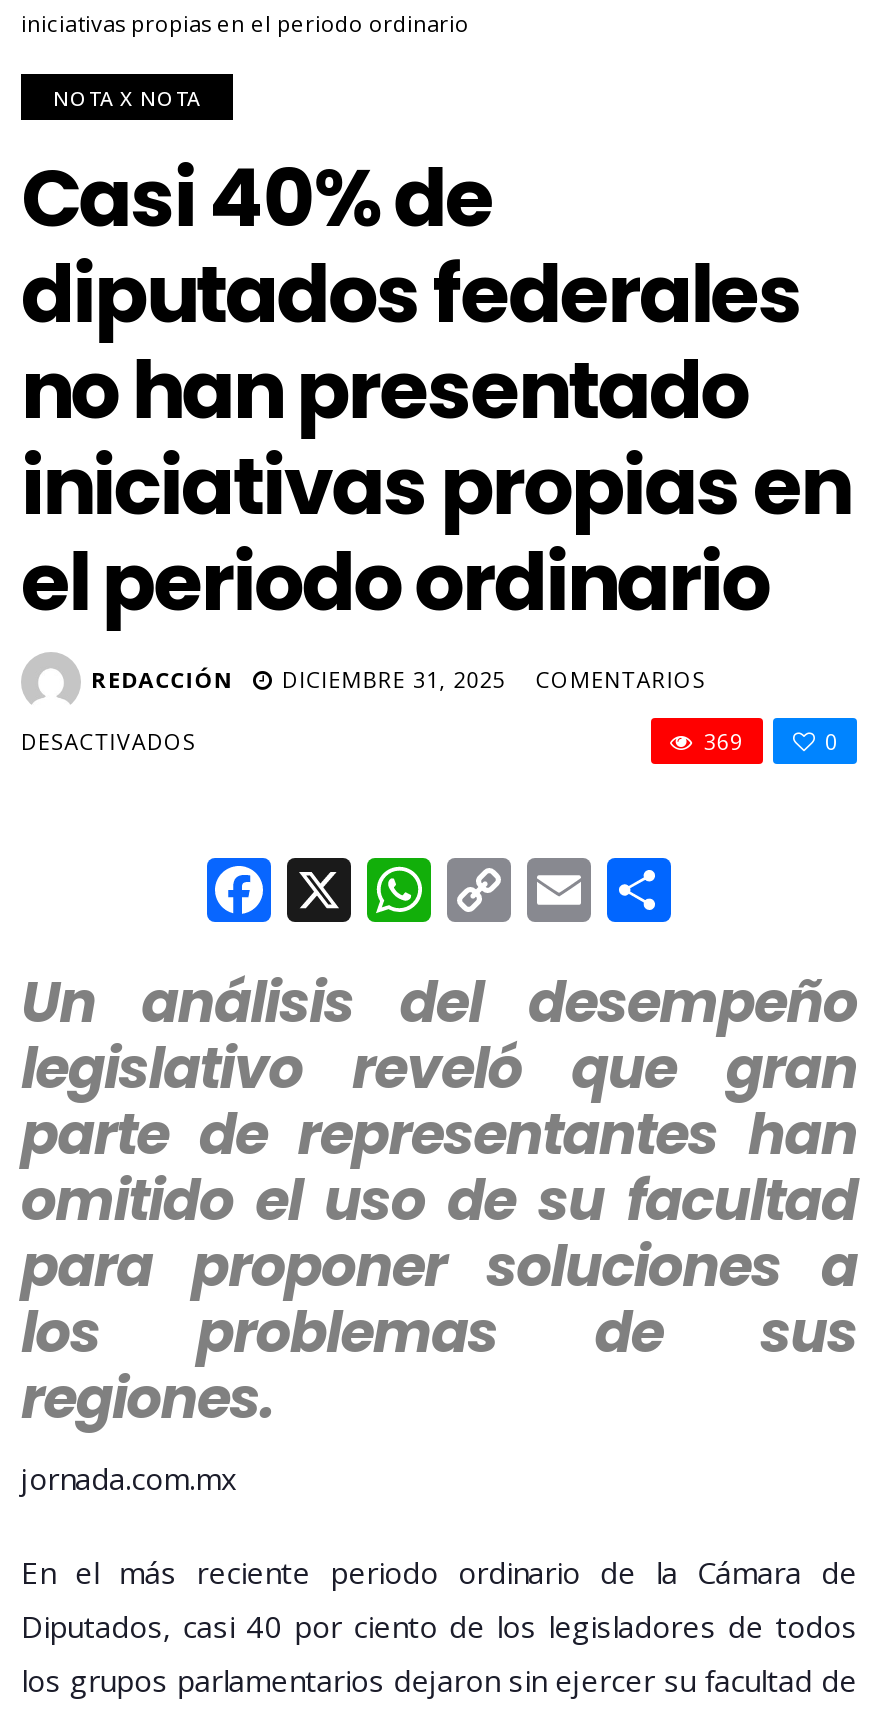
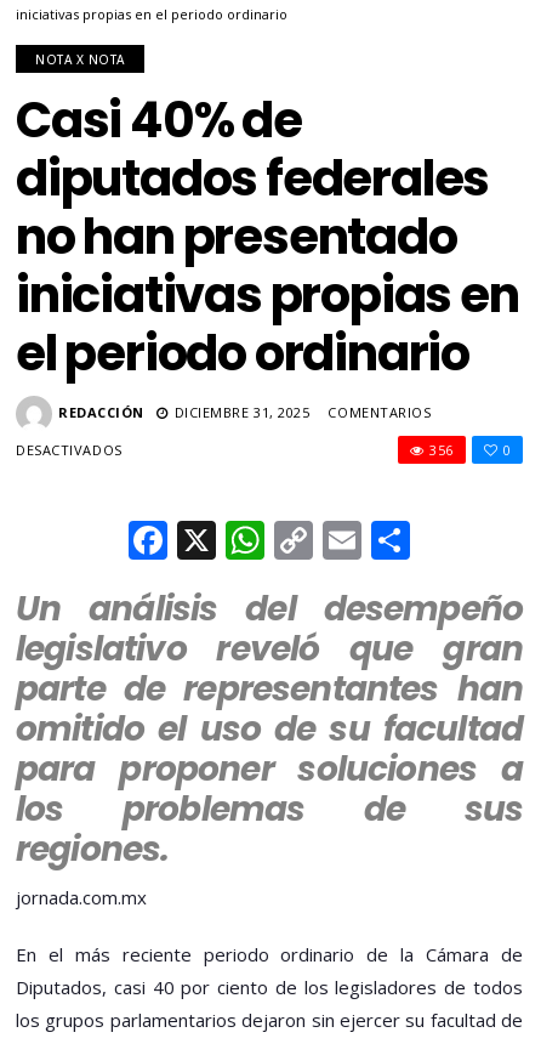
- 369
+ 356
